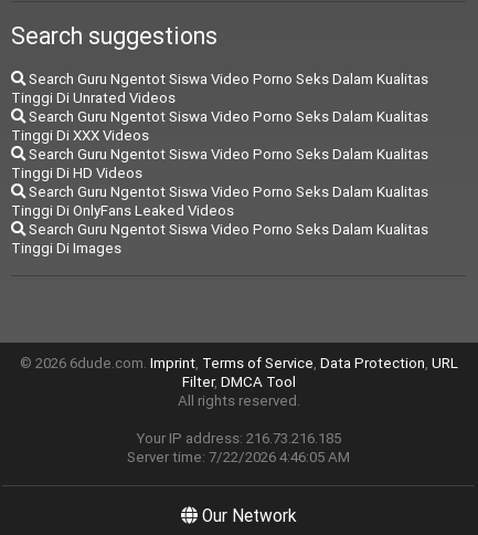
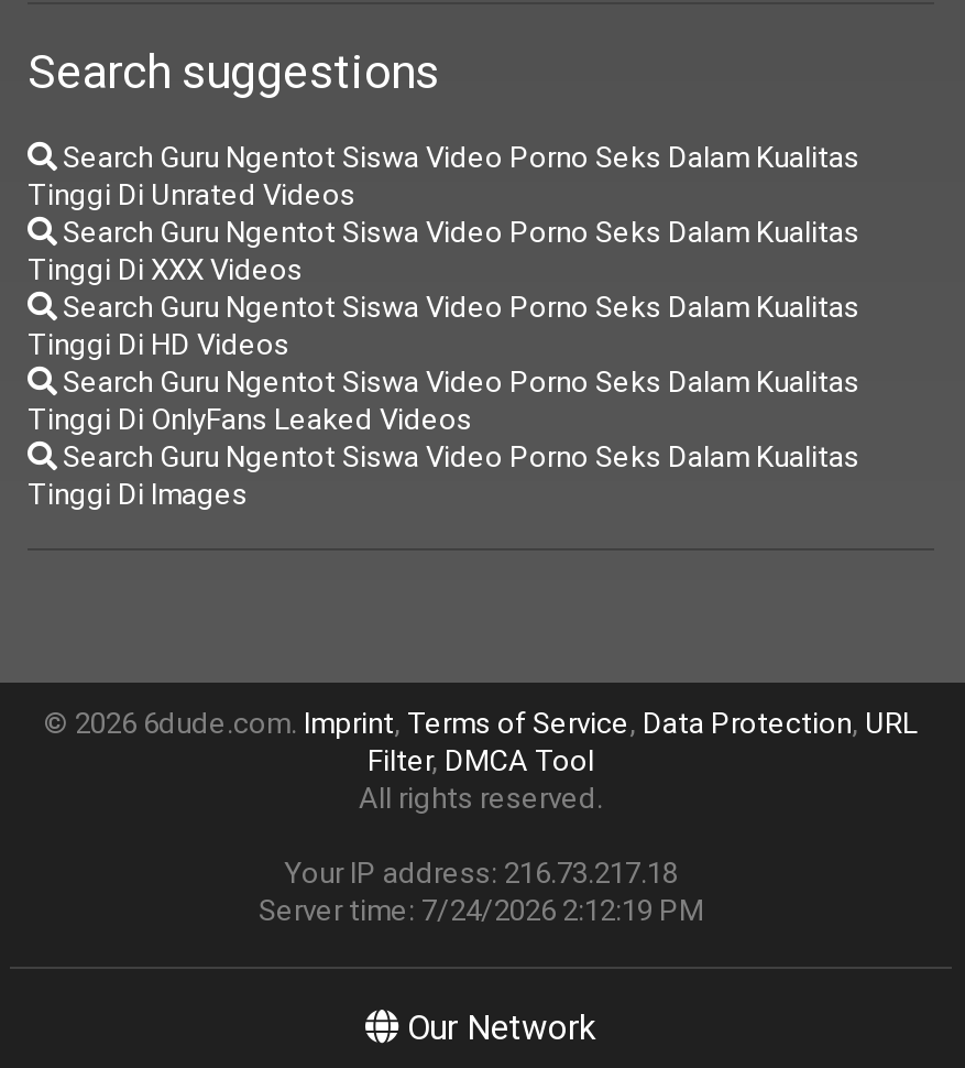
- Your IP address: 216.73.216.185
+ Your IP address: 216.73.217.18

- Server time: 7/22/2026 4:46:05 AM
+ Server time: 7/24/2026 2:12:19 PM
